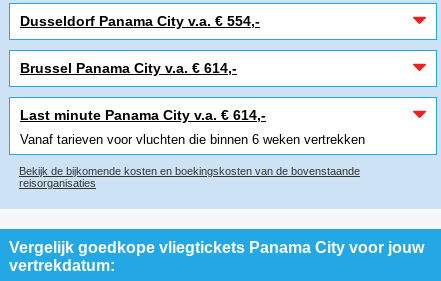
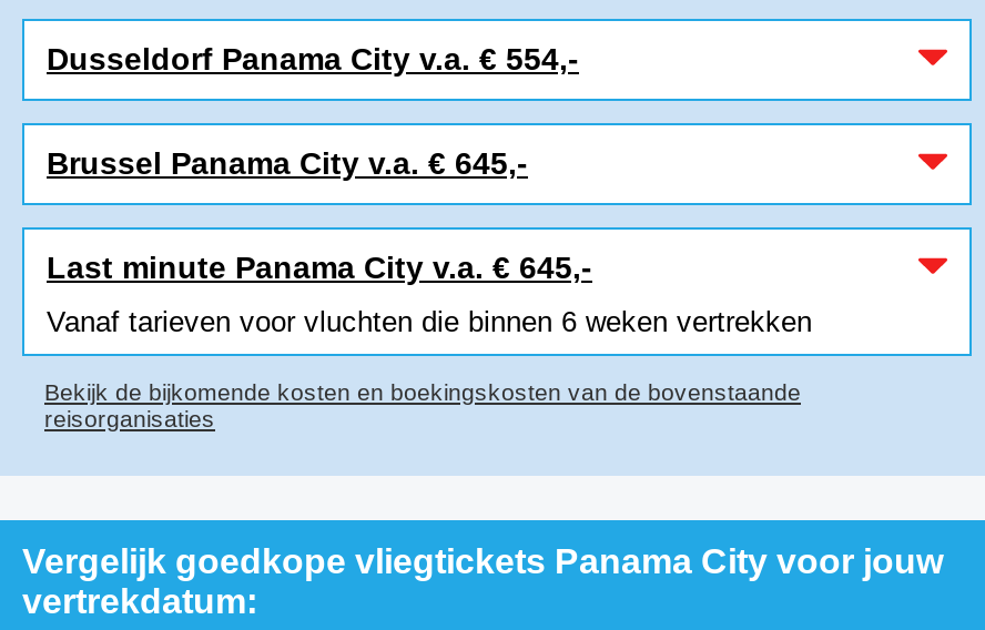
- Brussel Panama City v.a. € 614,-
+ Brussel Panama City v.a. € 645,-

- Last minute Panama City v.a. € 614,-
+ Last minute Panama City v.a. € 645,-
